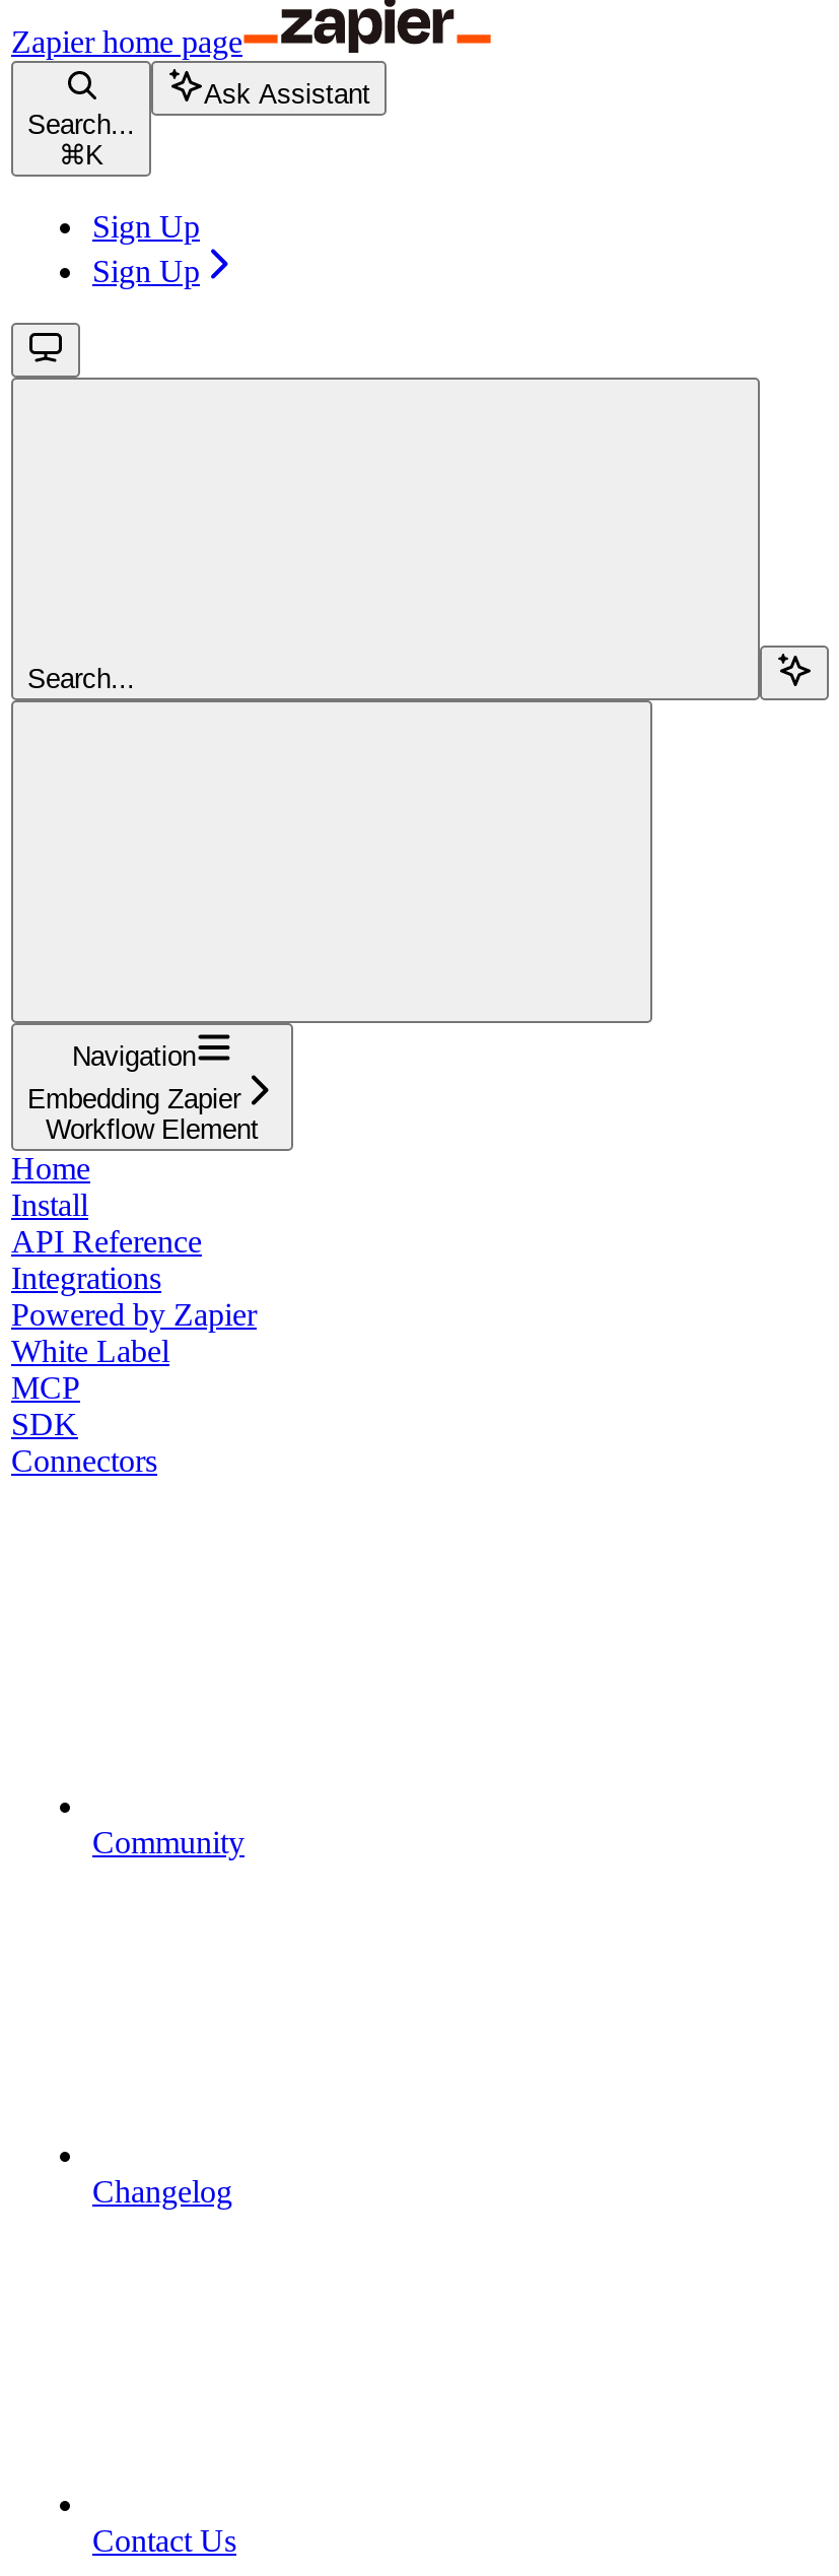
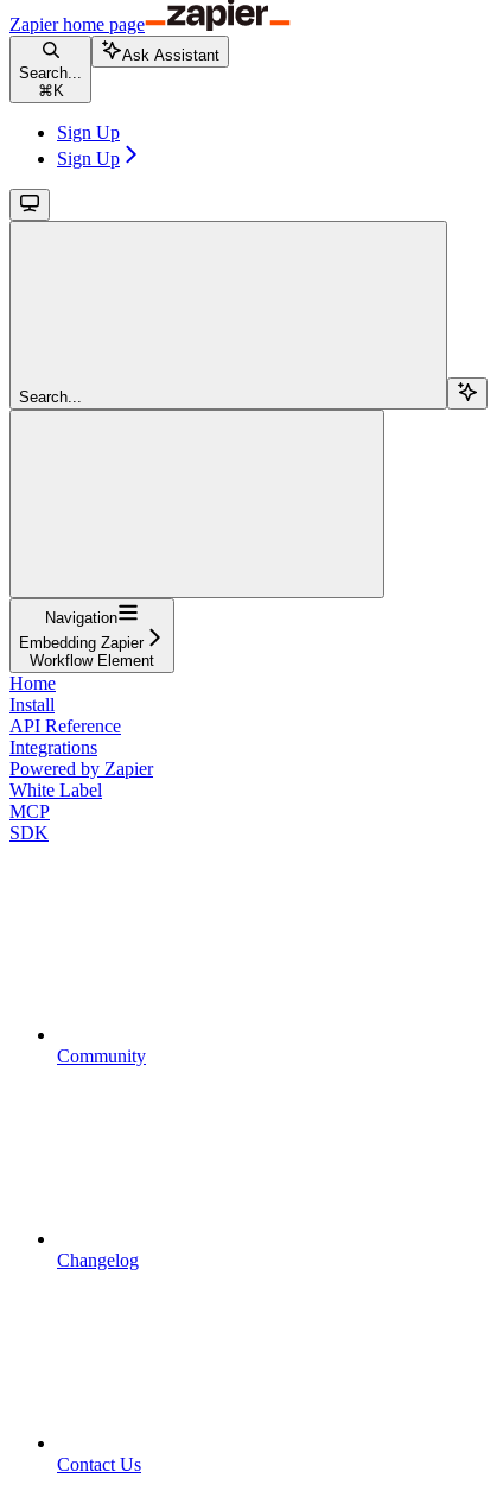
- Connectors
